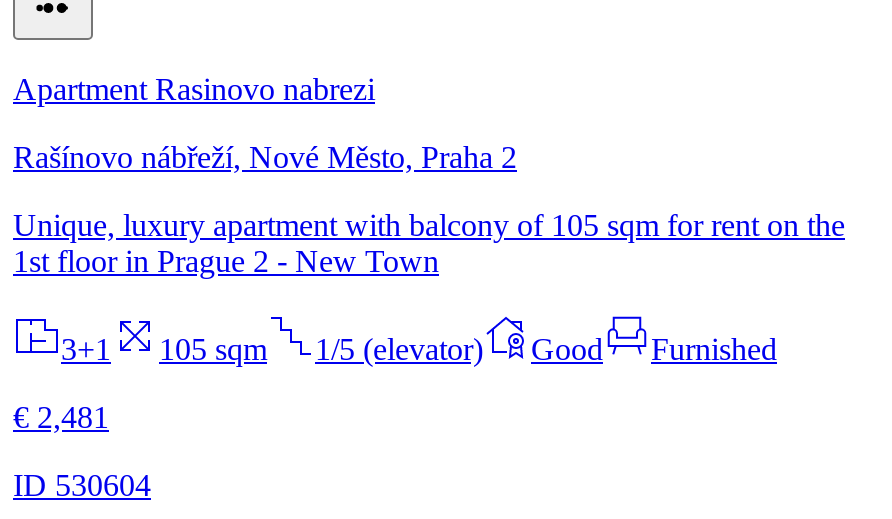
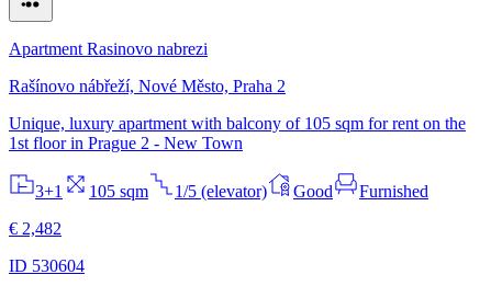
- € 2,481
+ € 2,482
